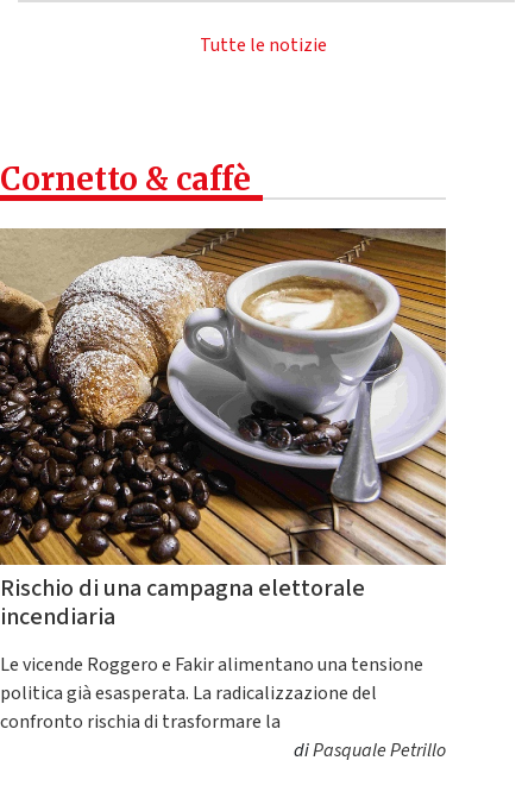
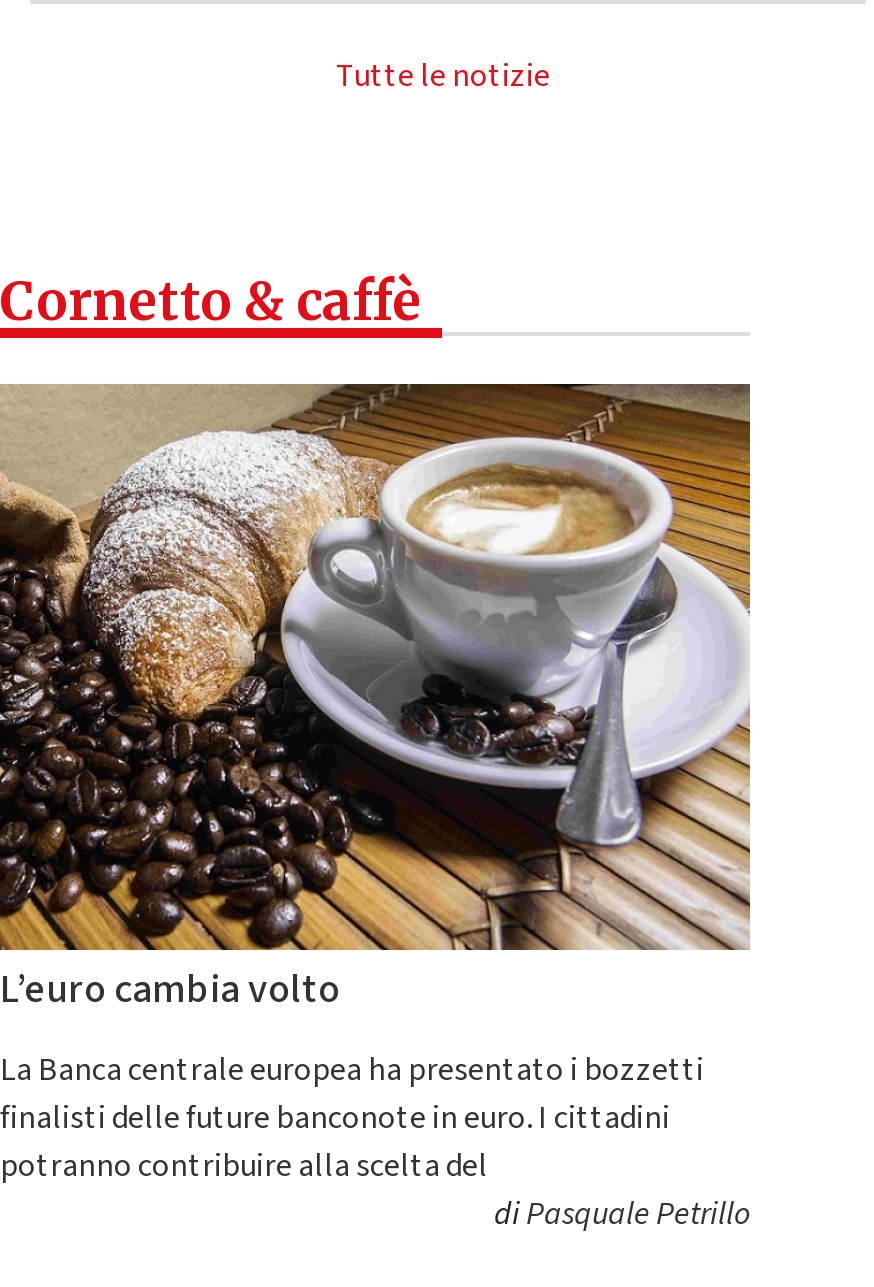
- Rischio di una campagna elettorale
- incendiaria
+ L’euro cambia volto

- Le vicende Roggero e Fakir alimentano una tensione
- politica già esasperata. La radicalizzazione del
- confronto rischia di trasformare la
+ La Banca centrale europea ha presentato i bozzetti
+ finalisti delle future banconote in euro. I cittadini
+ potranno contribuire alla scelta del
